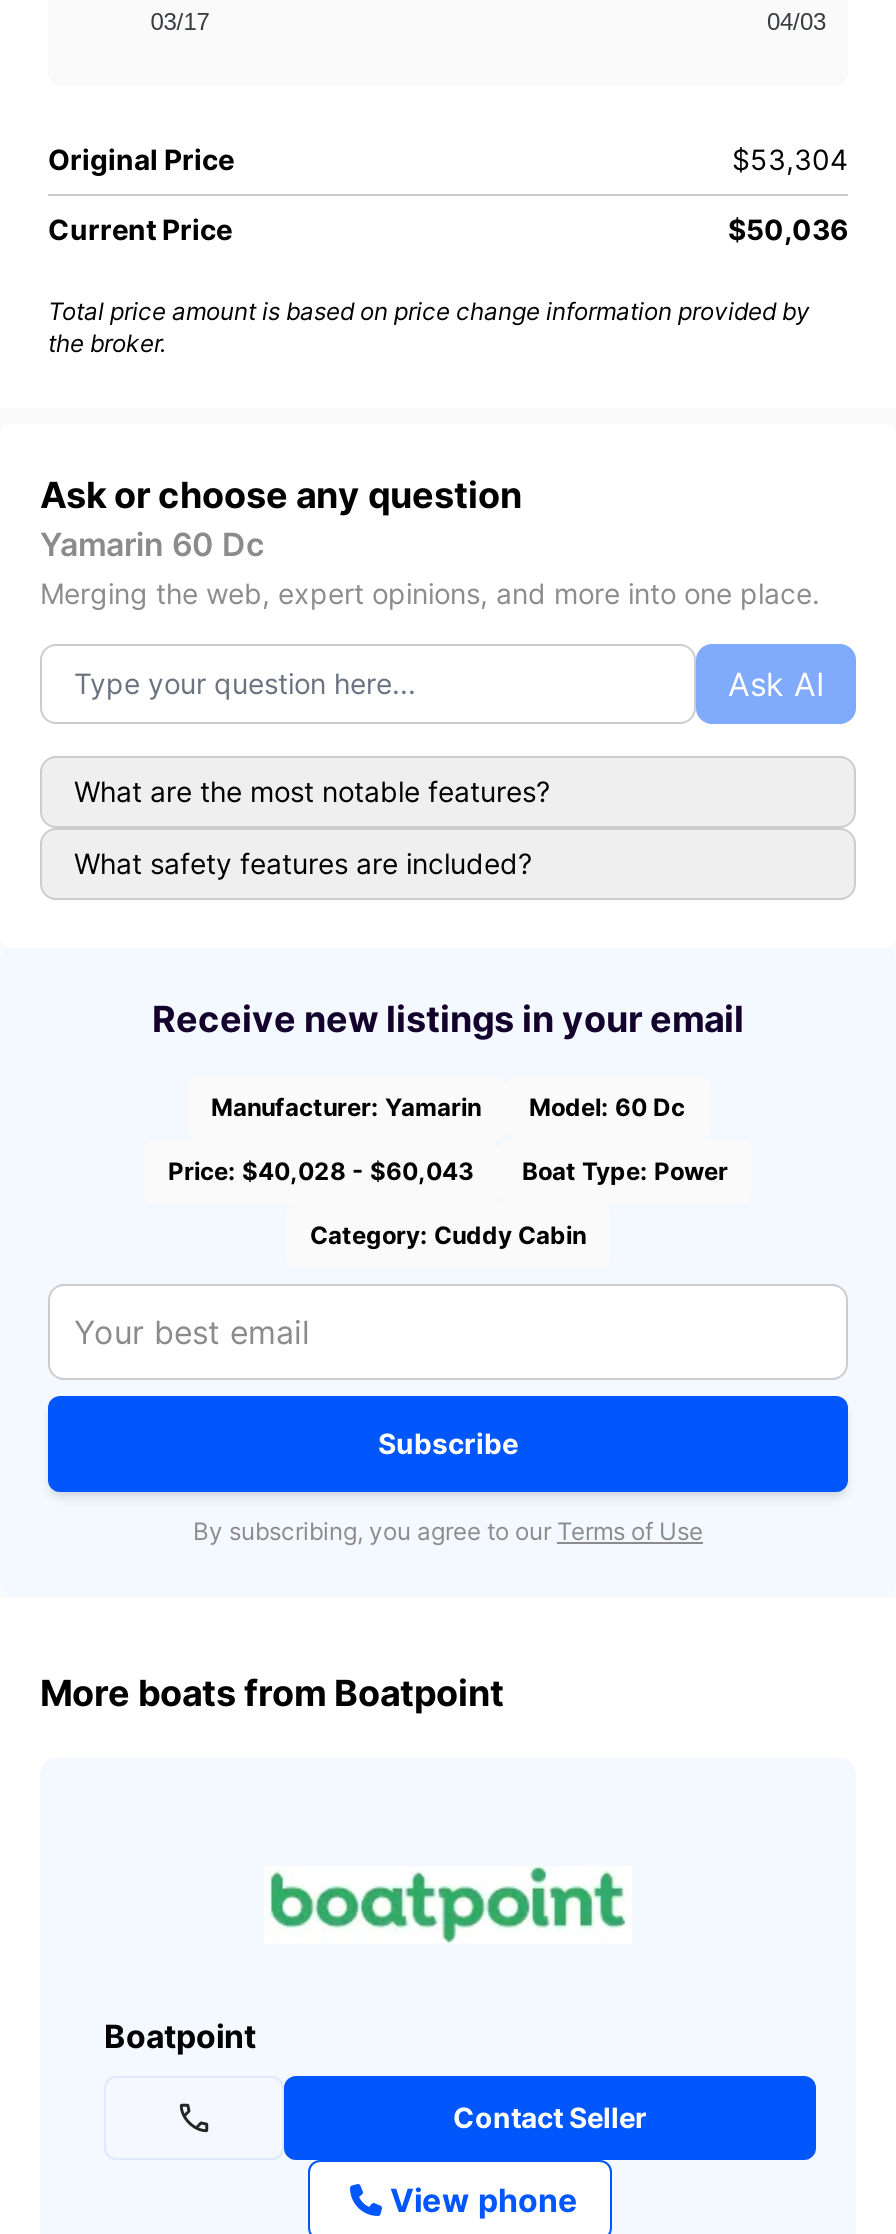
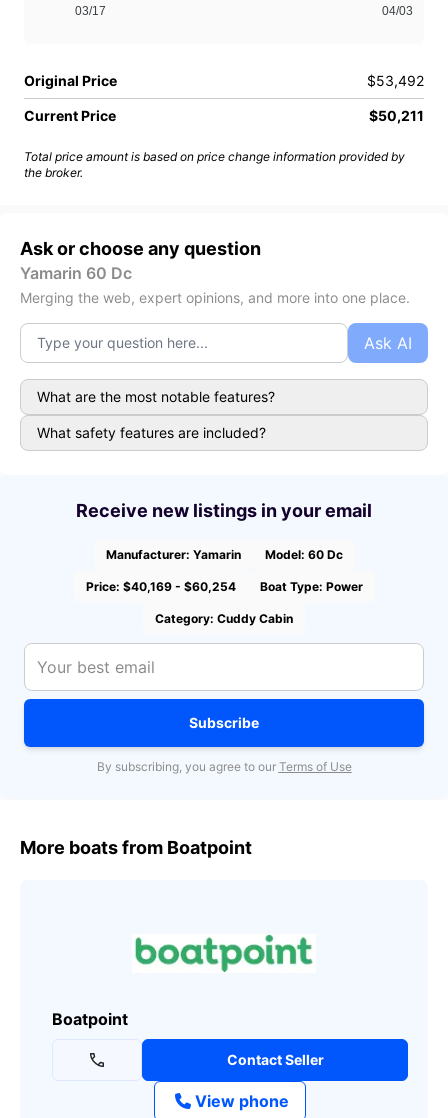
- $53,304
+ $53,492

- $50,036
+ $50,211

- Price: $40,028 - $60,043 Boat Type: Power
+ Price: $40,169 - $60,254 Boat Type: Power
